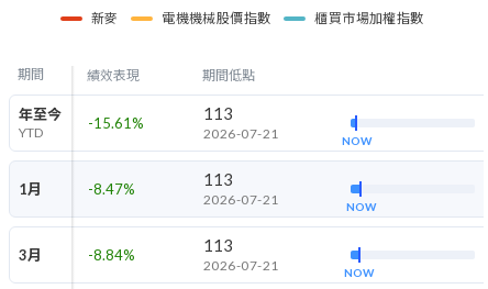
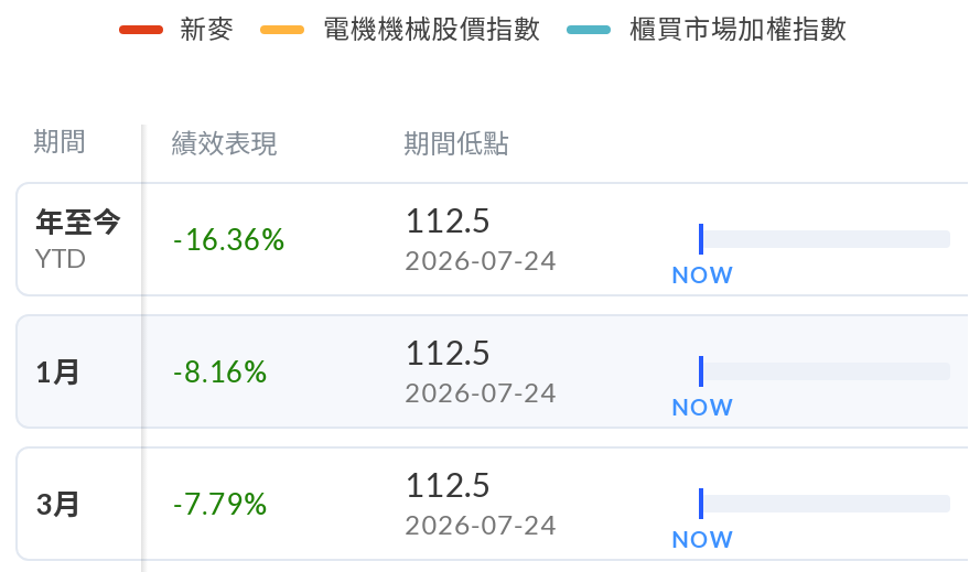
- 年至今 -15.61%
+ 年至今 -16.36%

- 113
+ 112.5

- 2026-07-21
+ 2026-07-24

- 113
+ 112.5

- -8.47%
+ -8.16%

- 2026-07-21
+ 2026-07-24

- 113
+ 112.5

- -8.84%
+ -7.79%

- 2026-07-21
+ 2026-07-24
